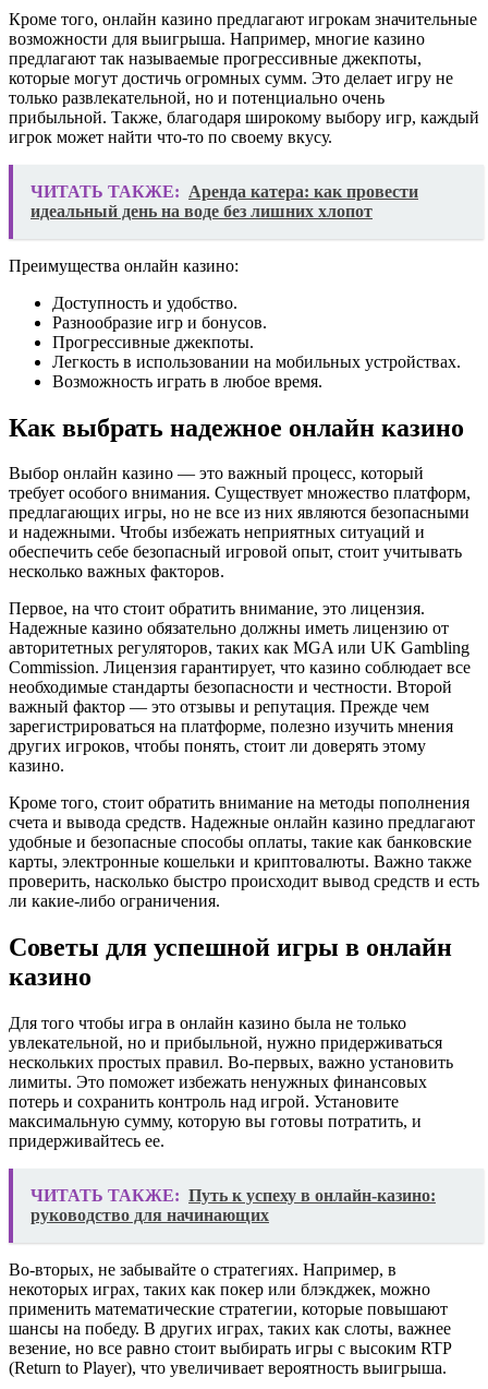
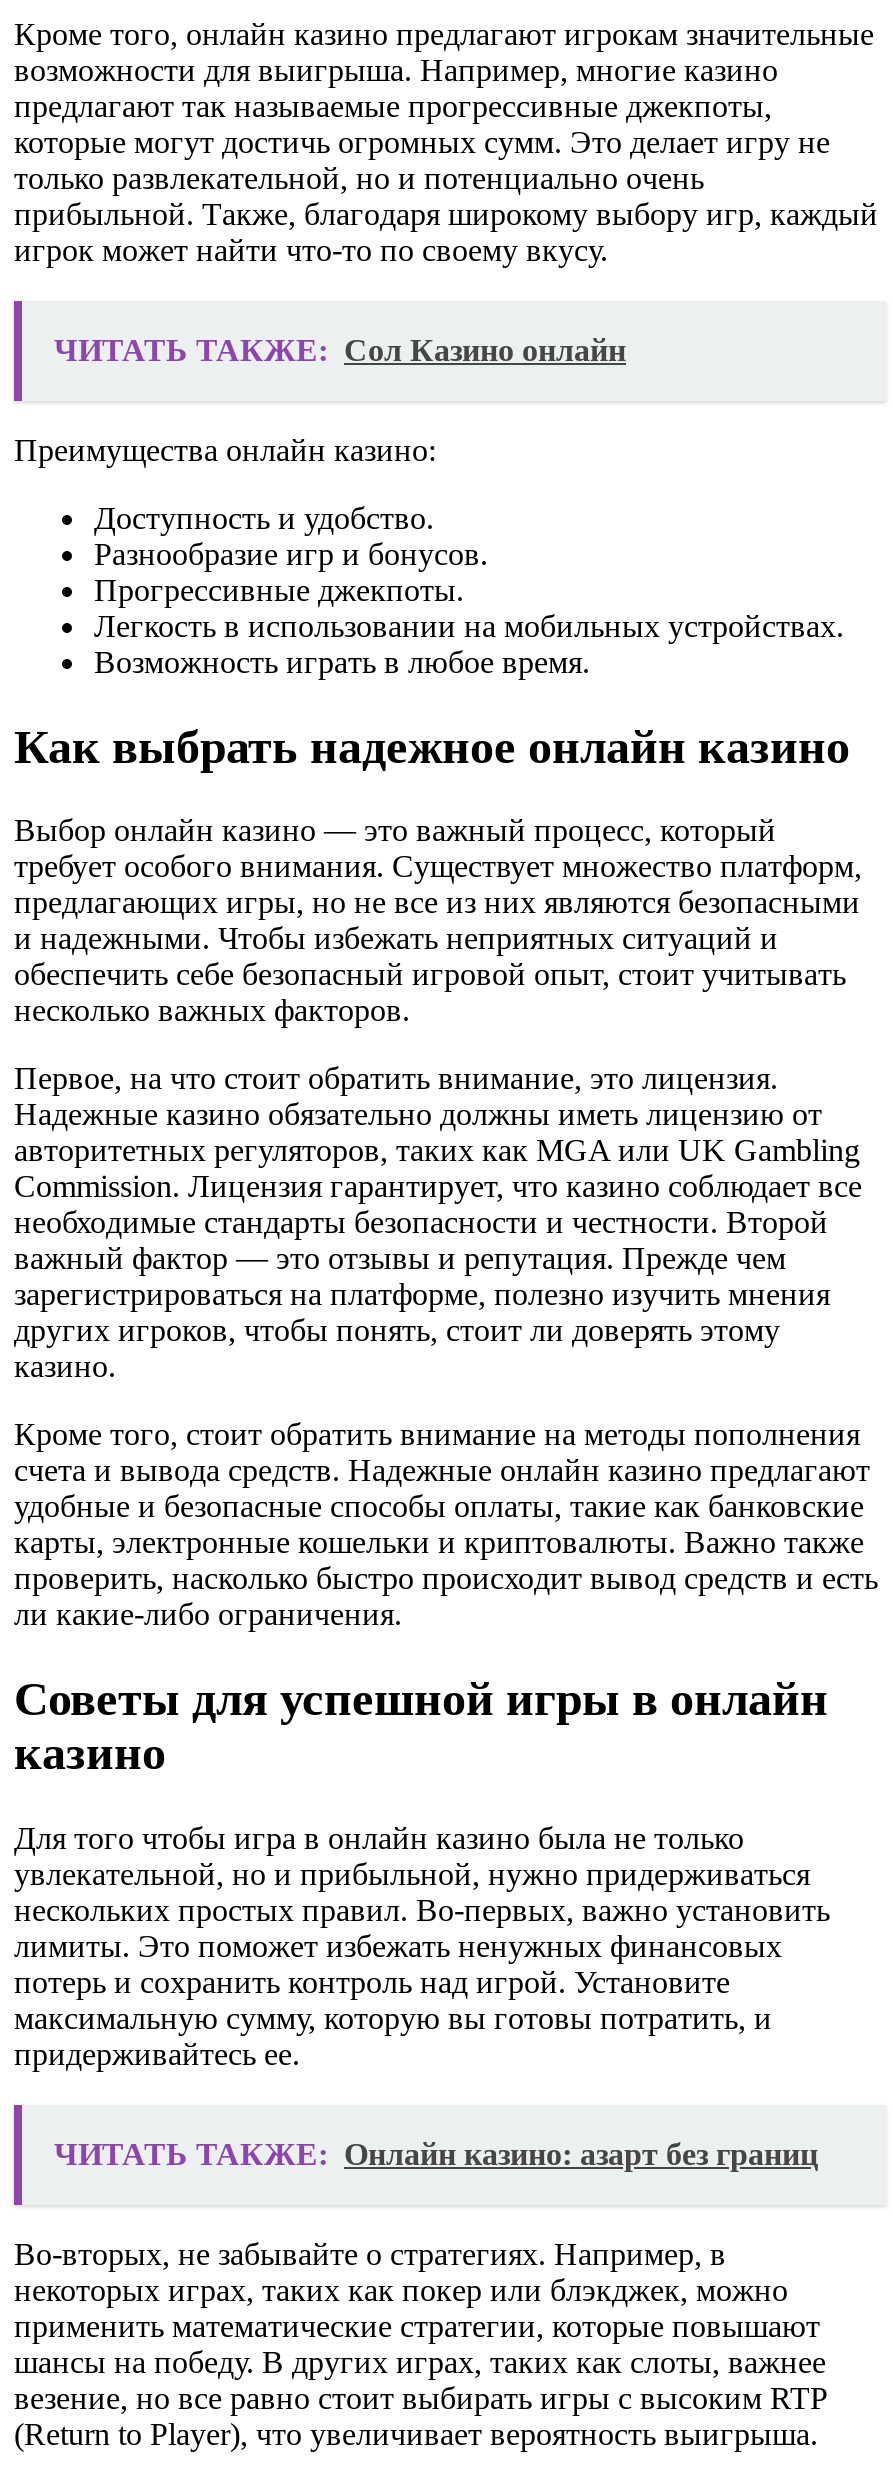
- ЧИТАТЬ ТАКЖЕ: Аренда катера: как провести
- идеальный день на воде без лишних хлопот
+ ЧИТАТЬ ТАКЖЕ: Сол Казино онлайн

- ЧИТАТЬ ТАКЖЕ: Путь к успеху в онлайн-казино:
- руководство для начинающих
+ ЧИТАТЬ ТАКЖЕ: Онлайн казино: азарт без границ
